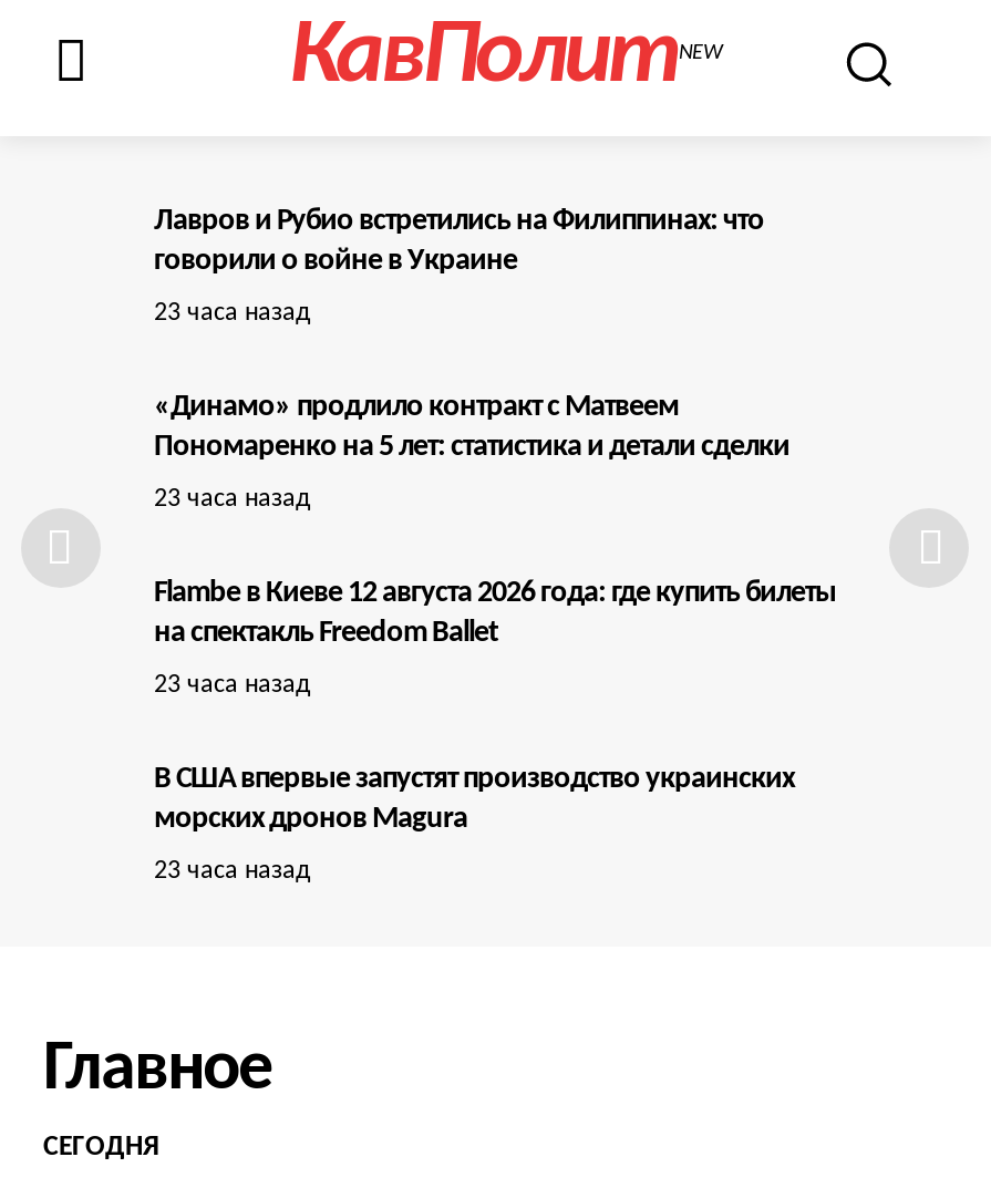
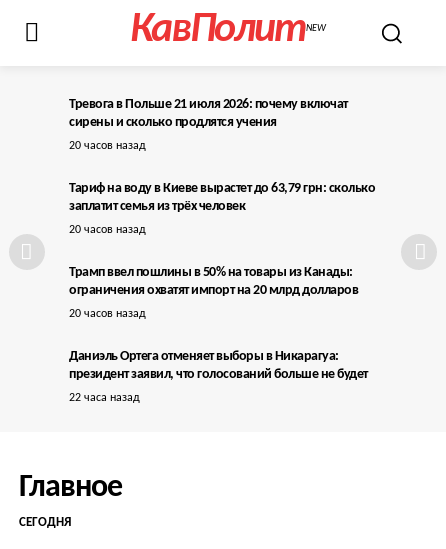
- Лавров и Рубио встретились на Филиппинах: что
- говорили о войне в Украине
+ Тревога в Польше 21 июля 2026: почему включат
+ сирены и сколько продлятся учения

- 23 часа назад
+ 20 часов назад

- «Динамо» продлило контракт с Матвеем
- Пономаренко на 5 лет: статистика и детали сделки
+ Тариф на воду в Киеве вырастет до 63,79 грн: сколько
+ заплатит семья из трёх человек

- 23 часа назад
+ 20 часов назад

- Flambe в Киеве 12 августа 2026 года: где купить билеты
- на спектакль Freedom Ballet
+ Трамп ввел пошлины в 50% на товары из Канады:
+ ограничения охватят импорт на 20 млрд долларов

- 23 часа назад
+ 20 часов назад

- В США впервые запустят производство украинских
- морских дронов Magura
+ Даниэль Ортега отменяет выборы в Никарагуа:
+ президент заявил, что голосований больше не будет

- 23 часа назад
+ 22 часа назад
